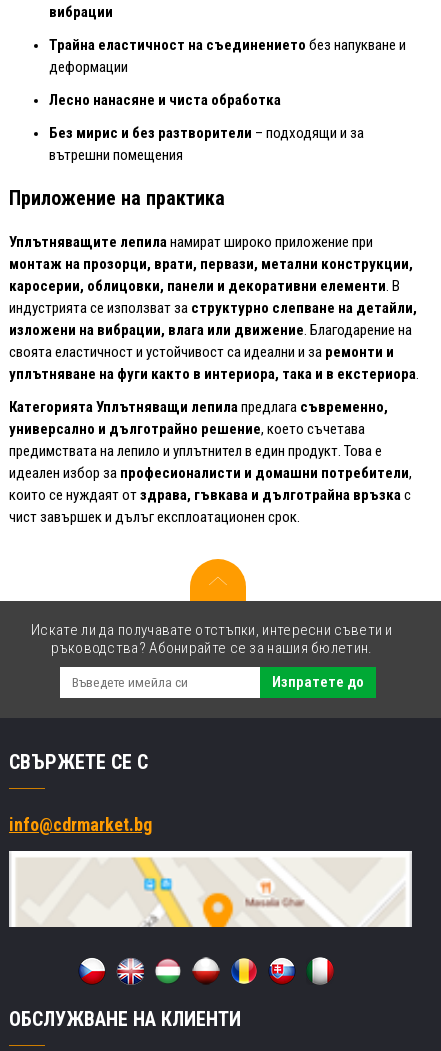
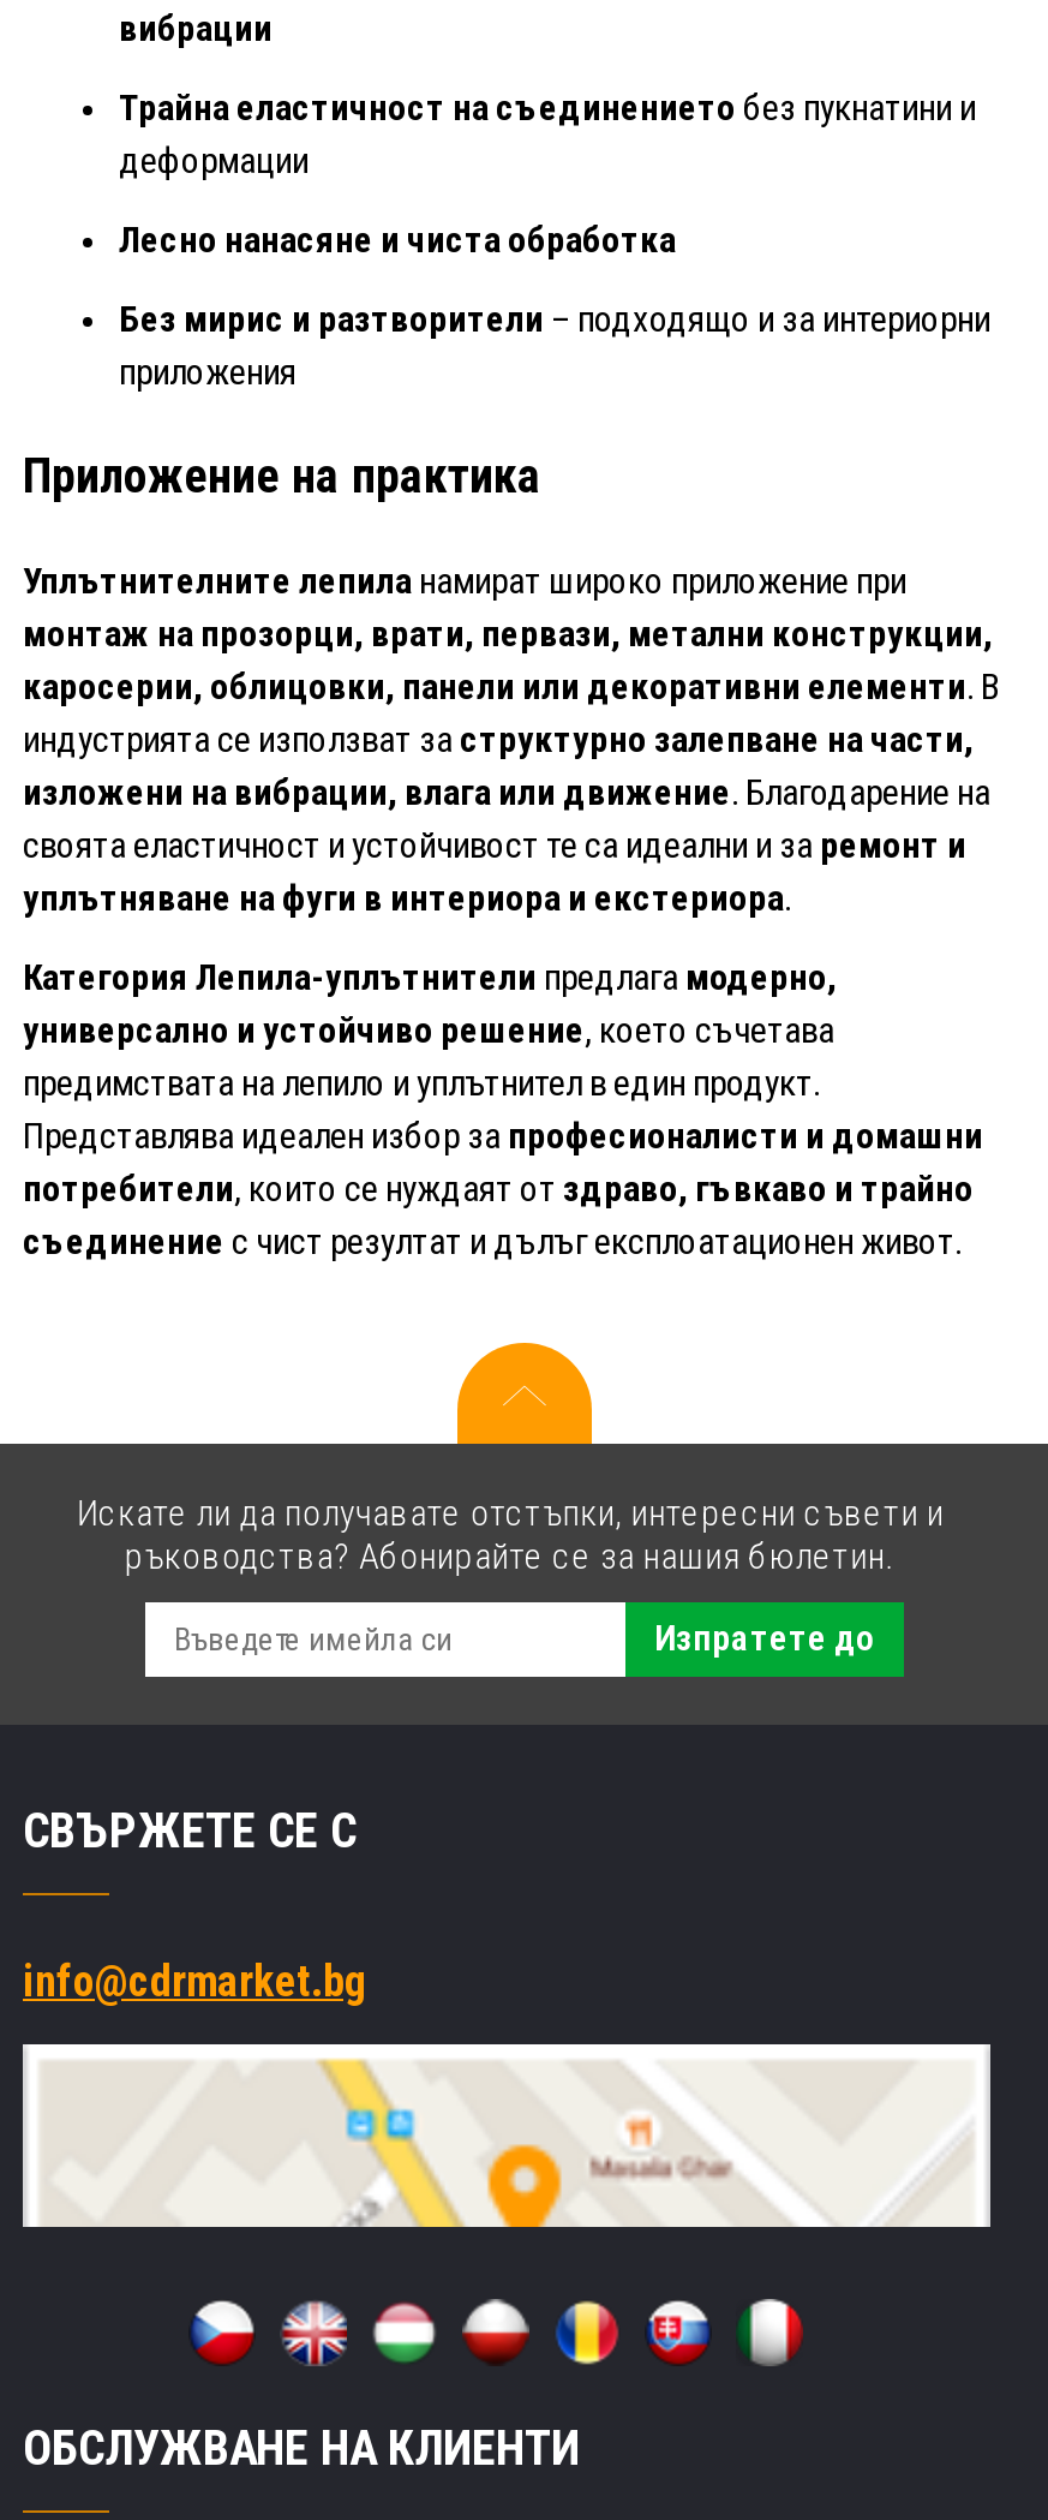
- Трайна еластичност на съединението без напукване и
+ Трайна еластичност на съединението без пукнатини и

- Без мирис и без разтворители – подходящи и за
- вътрешни помещения
+ Без мирис и разтворители – подходящо и за интериорни
+ приложения

- Уплътняващите лепила намират широко приложение при
+ Уплътнителните лепила намират широко приложение при

- каросерии, облицовки, панели и декоративни елементи. В
+ каросерии, облицовки, панели или декоративни елементи. В

- индустрията се използват за структурно слепване на детайли,
+ индустрията се използват за структурно залепване на части,

- своята еластичност и устойчивост са идеални и за ремонти и
- уплътняване на фуги както в интериора, така и в екстериора.
+ своята еластичност и устойчивост те са идеални и за ремонт и
+ уплътняване на фуги в интериора и екстериора.

- Категорията Уплътняващи лепила предлага съвременно,
- универсално и дълготрайно решение, което съчетава
- предимствата на лепило и уплътнител в един продукт. Това е
- идеален избор за професионалисти и домашни потребители,
- които се нуждаят от здрава, гъвкава и дълготрайна връзка с
- чист завършек и дълъг експлоатационен срок.
+ Категория Лепила-уплътнители предлага модерно,
+ универсално и устойчиво решение, което съчетава
+ предимствата на лепило и уплътнител в един продукт.
+ Представлява идеален избор за професионалисти и домашни
+ потребители, които се нуждаят от здраво, гъвкаво и трайно
+ съединение с чист резултат и дълъг експлоатационен живот.
